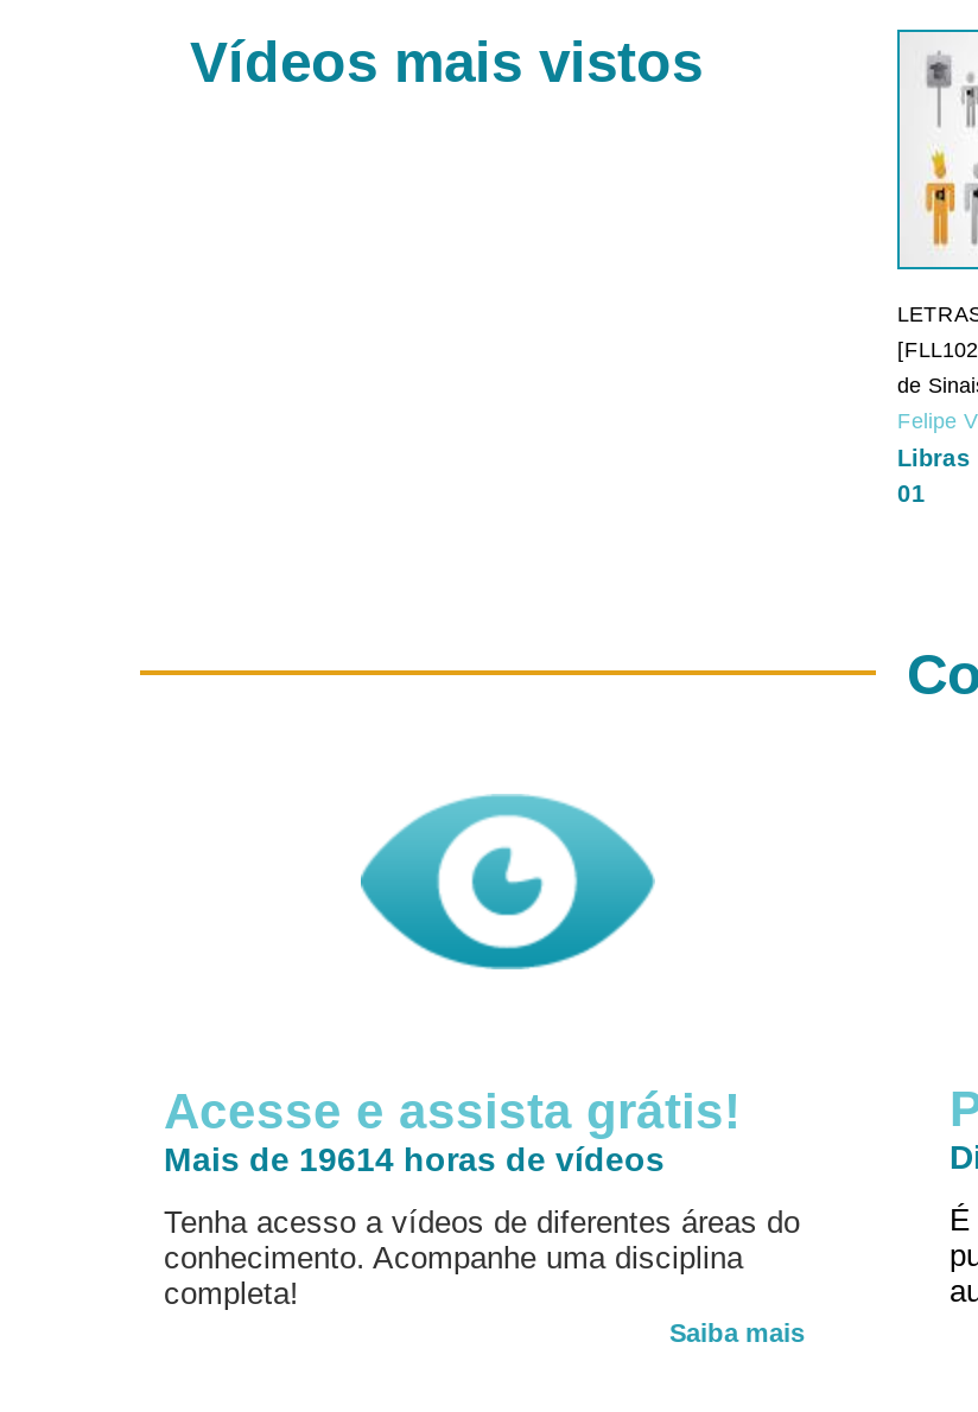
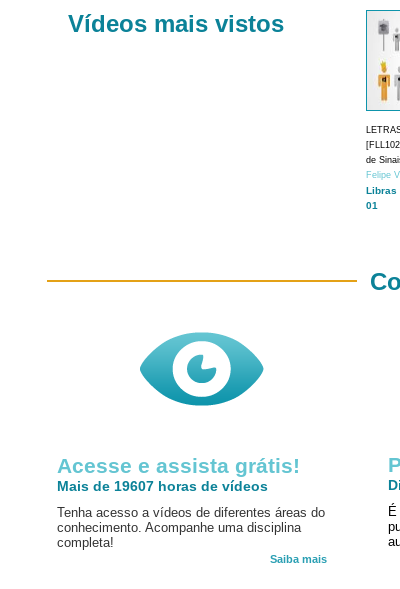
- Mais de 19614 horas de vídeos
+ Mais de 19607 horas de vídeos
